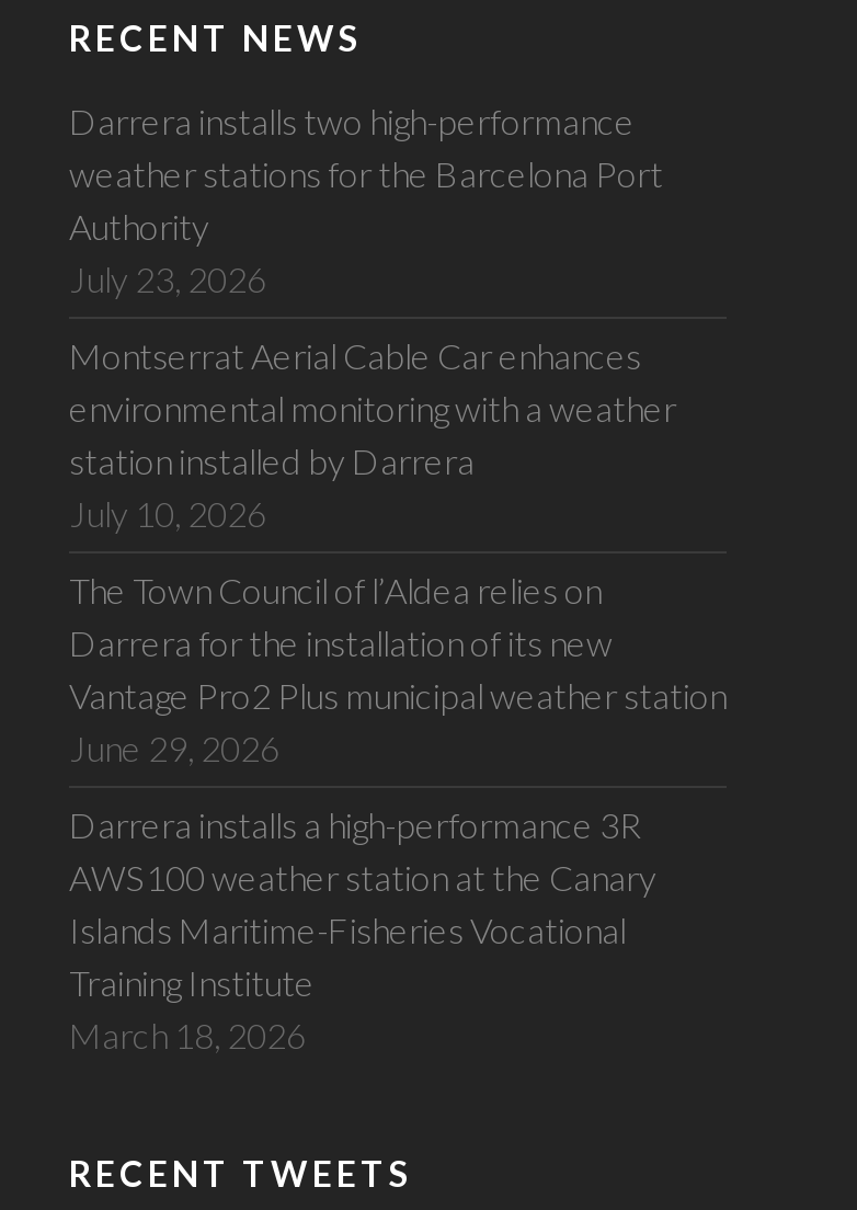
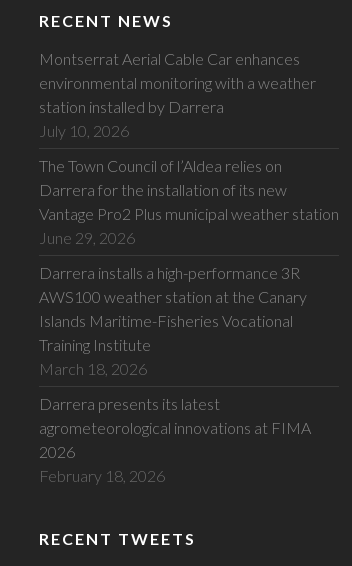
- Darrera installs two high-performance
- weather stations for the Barcelona Port
- Authority
- July 23, 2026

moved up: Montserrat Aerial Cable Car enhances | environmental monitoring with a weather | station installed by Darrera | ... | Training Institute | March 18, 2026

+ Darrera presents its latest
+ agrometeorological innovations at FIMA
+ 2026
+ February 18, 2026
